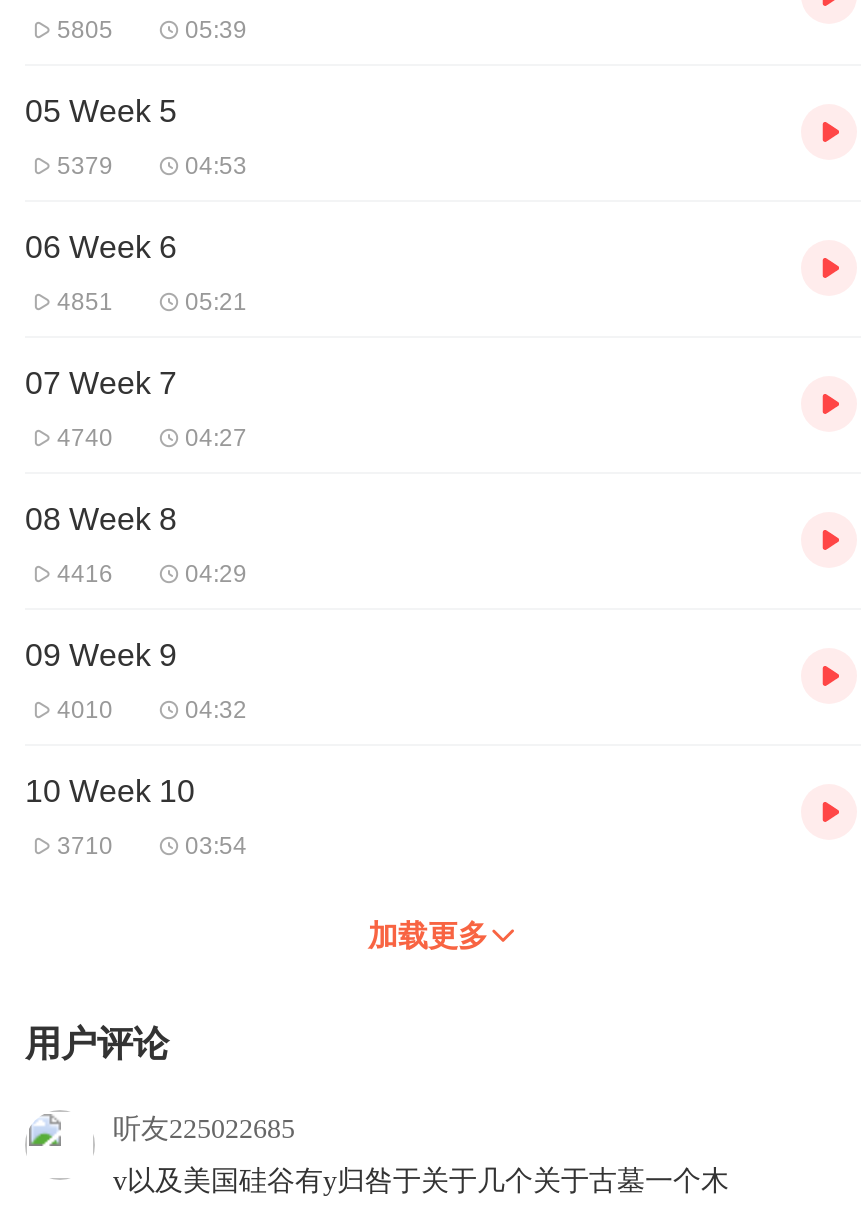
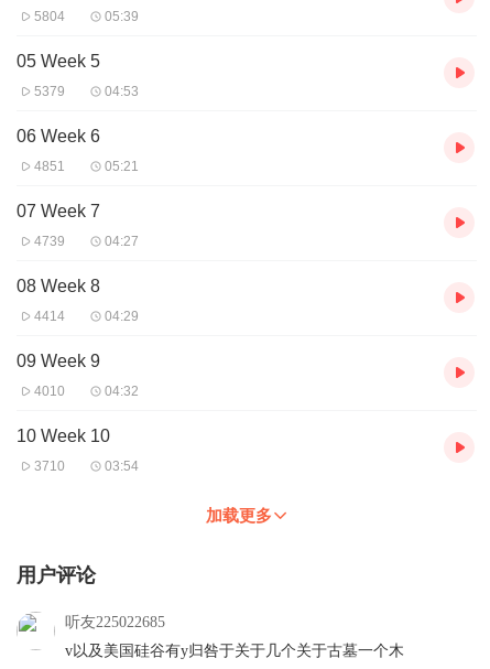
- 5805
+ 5804

- 4740
+ 4739

- 4416
+ 4414
